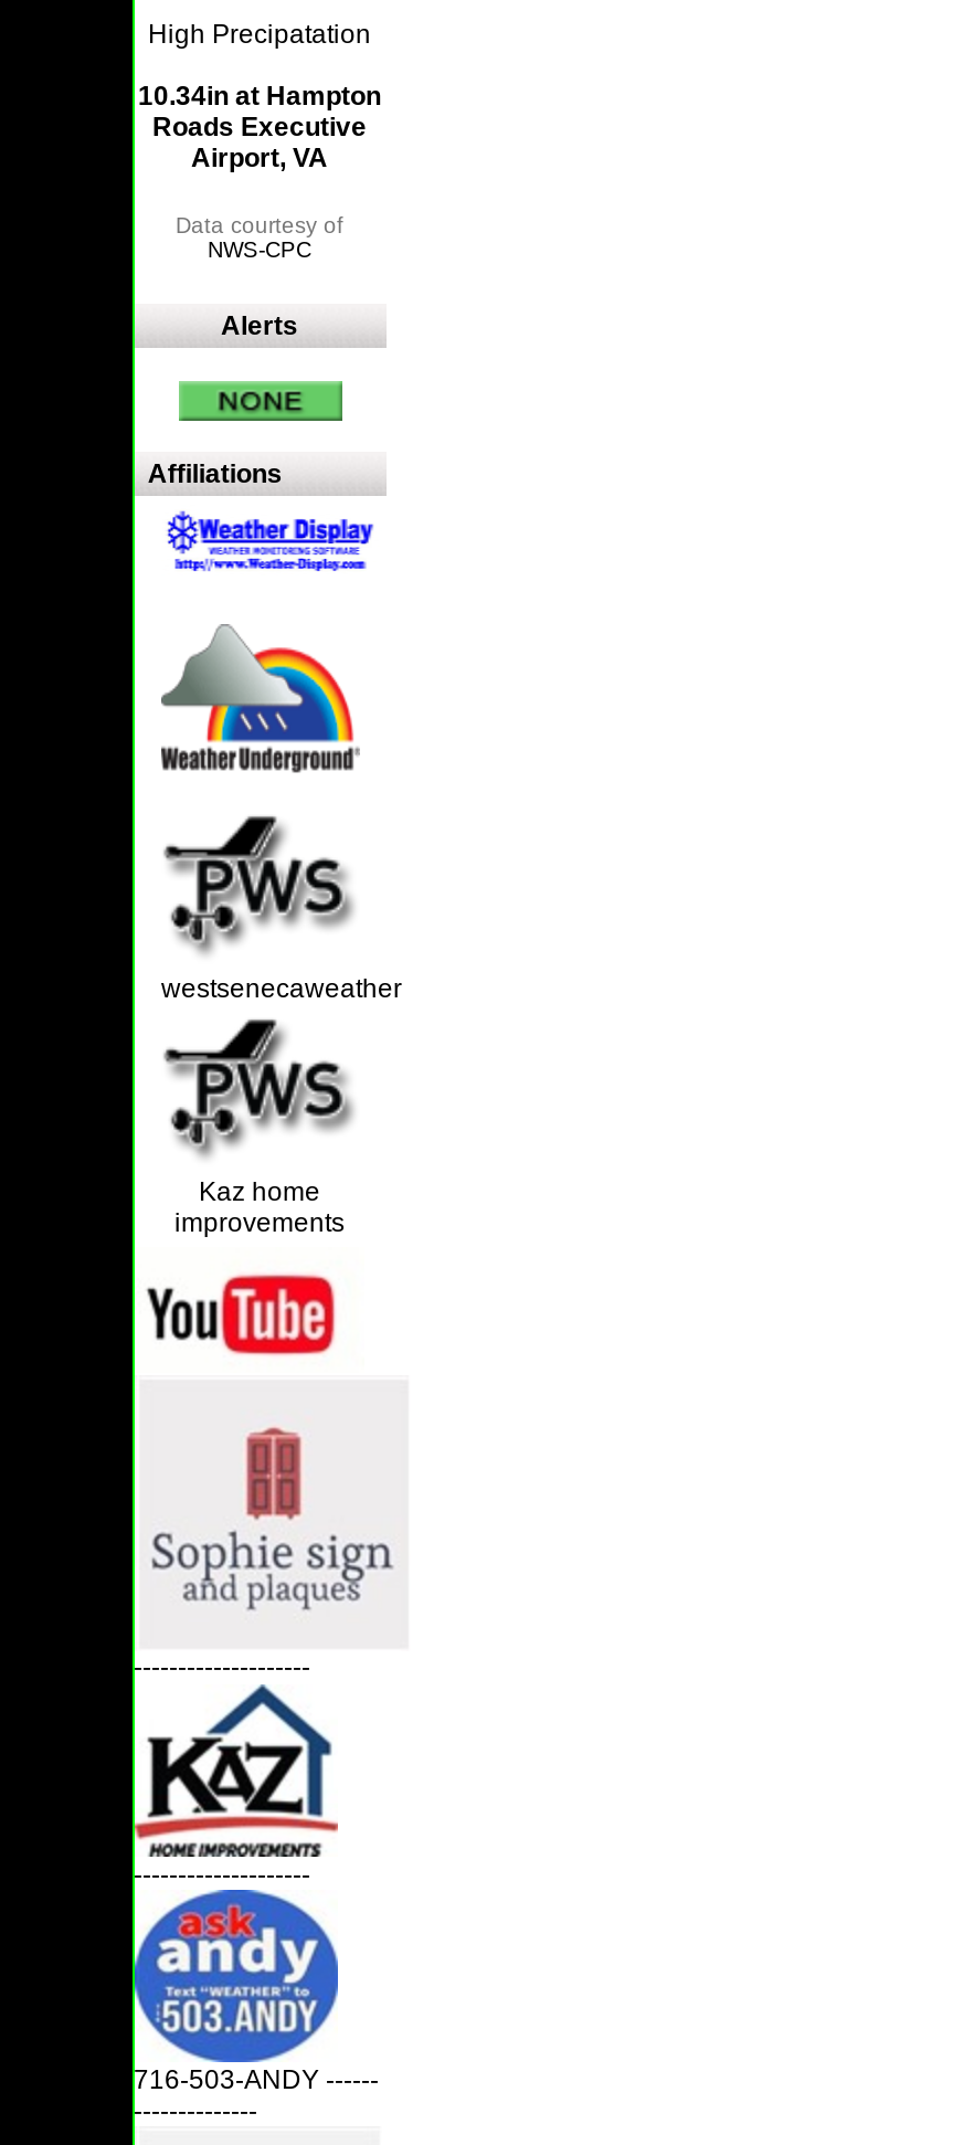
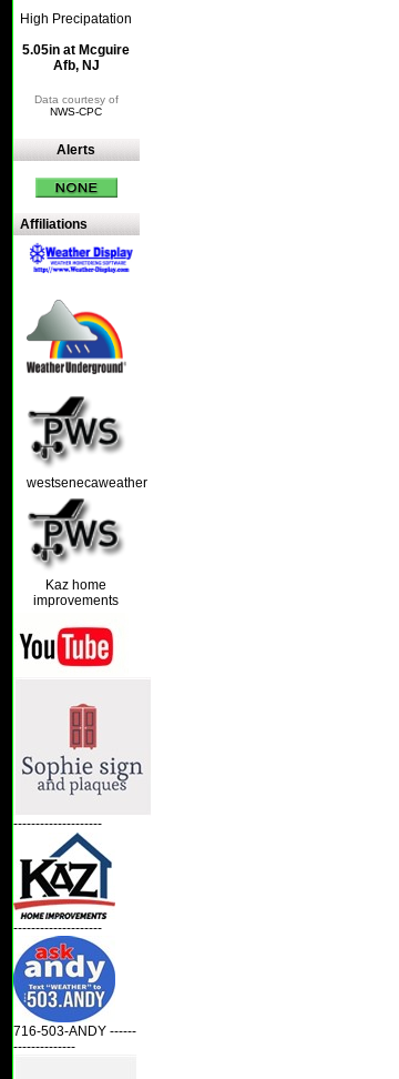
- 10.34in at Hampton
- Roads Executive
- Airport, VA
+ 5.05in at Mcguire
+ Afb, NJ
